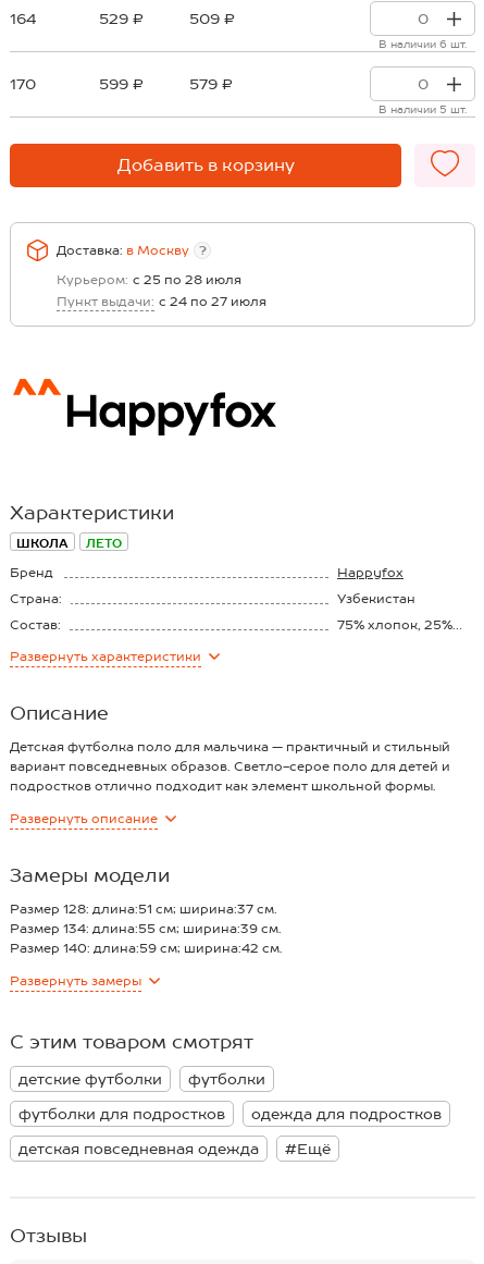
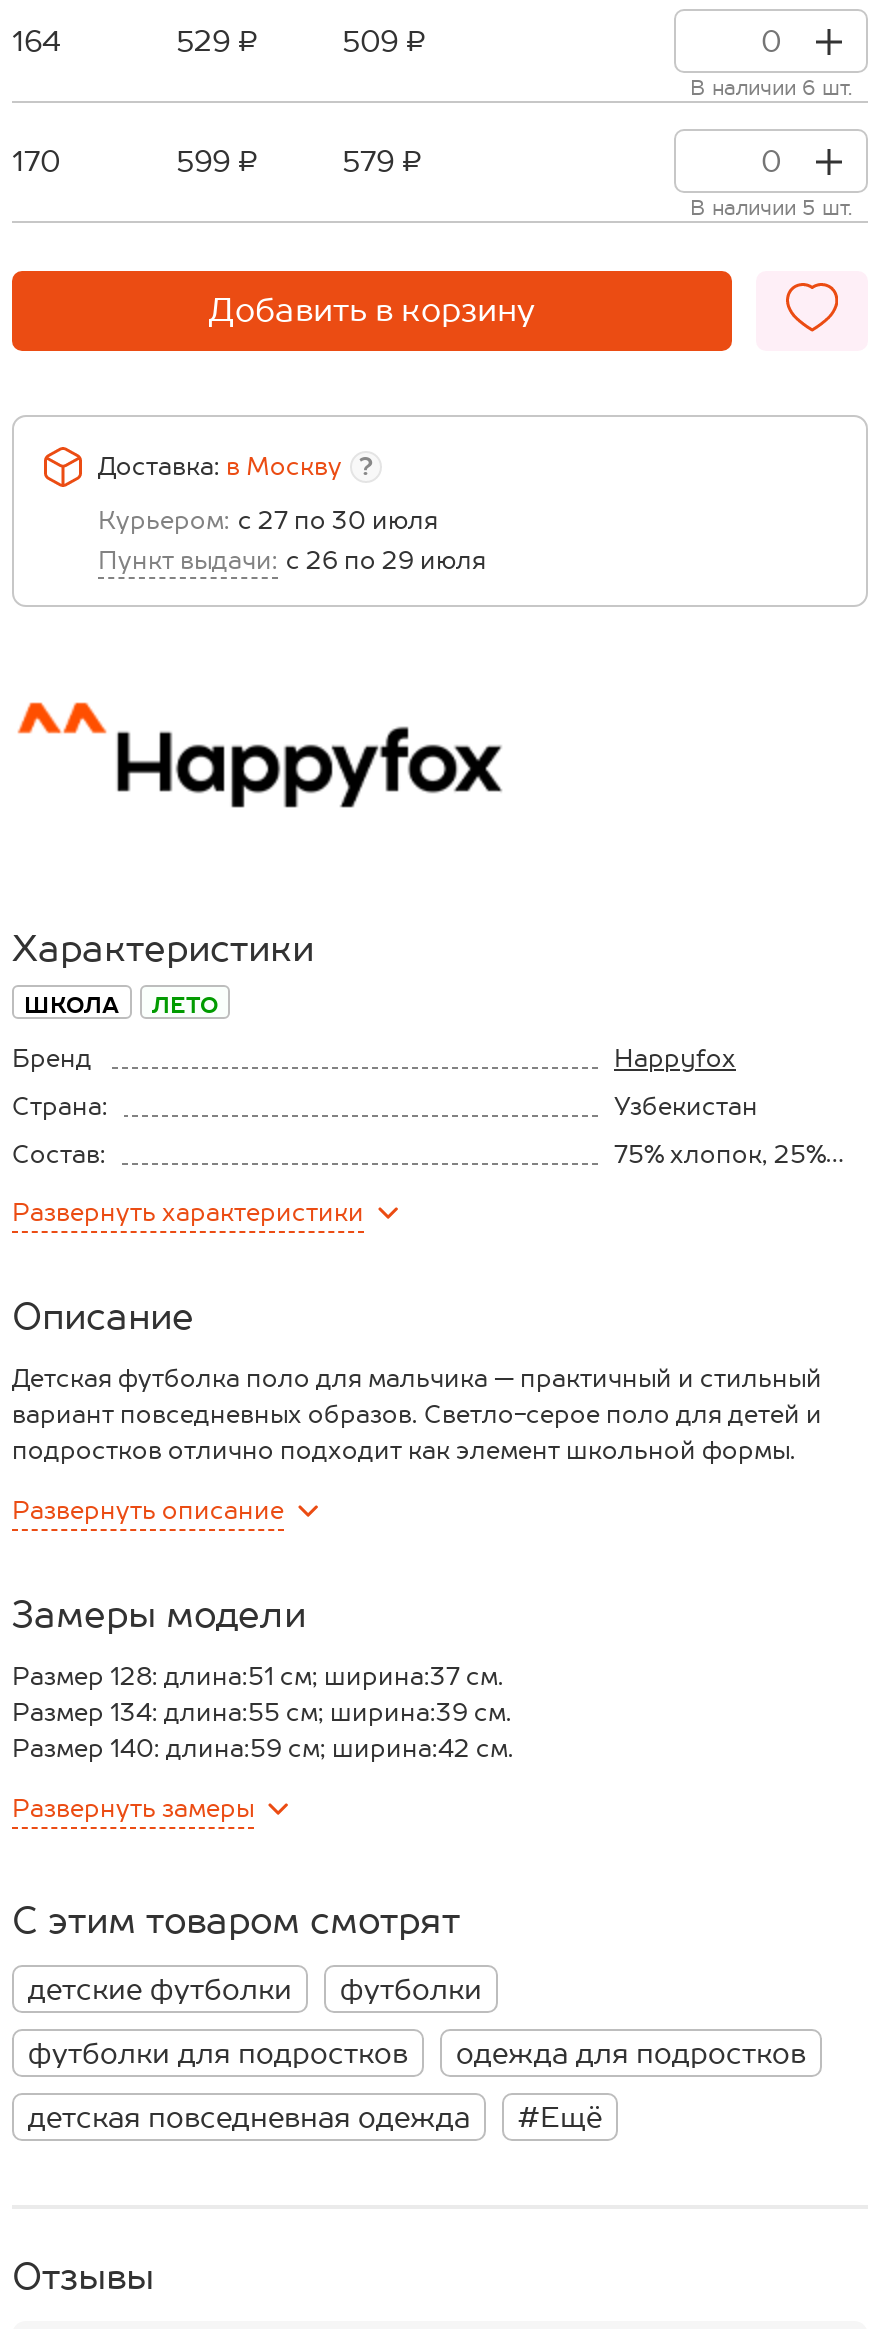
- Курьером: с 25 по 28 июля
+ Курьером: с 27 по 30 июля

- Пункт выдачи: с 24 по 27 июля
+ Пункт выдачи: с 26 по 29 июля
